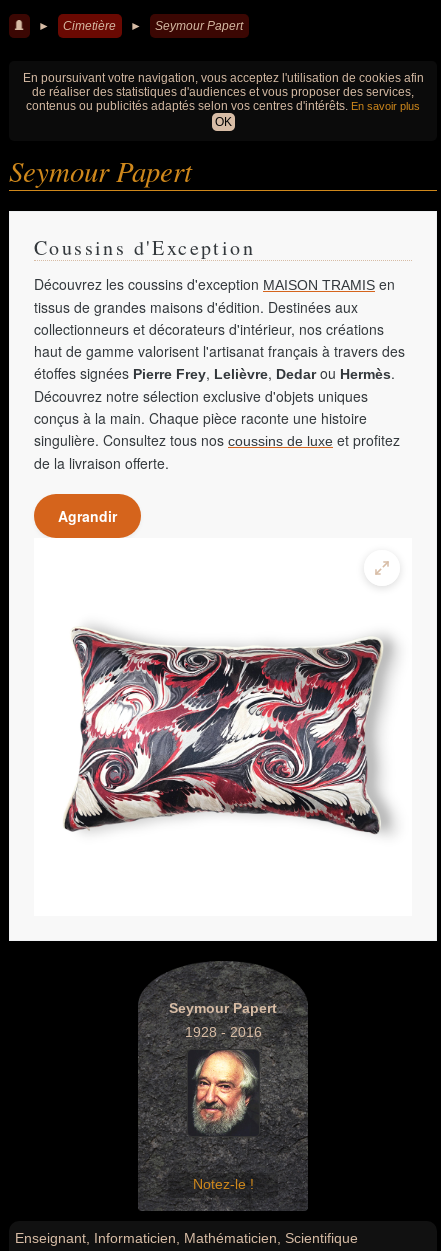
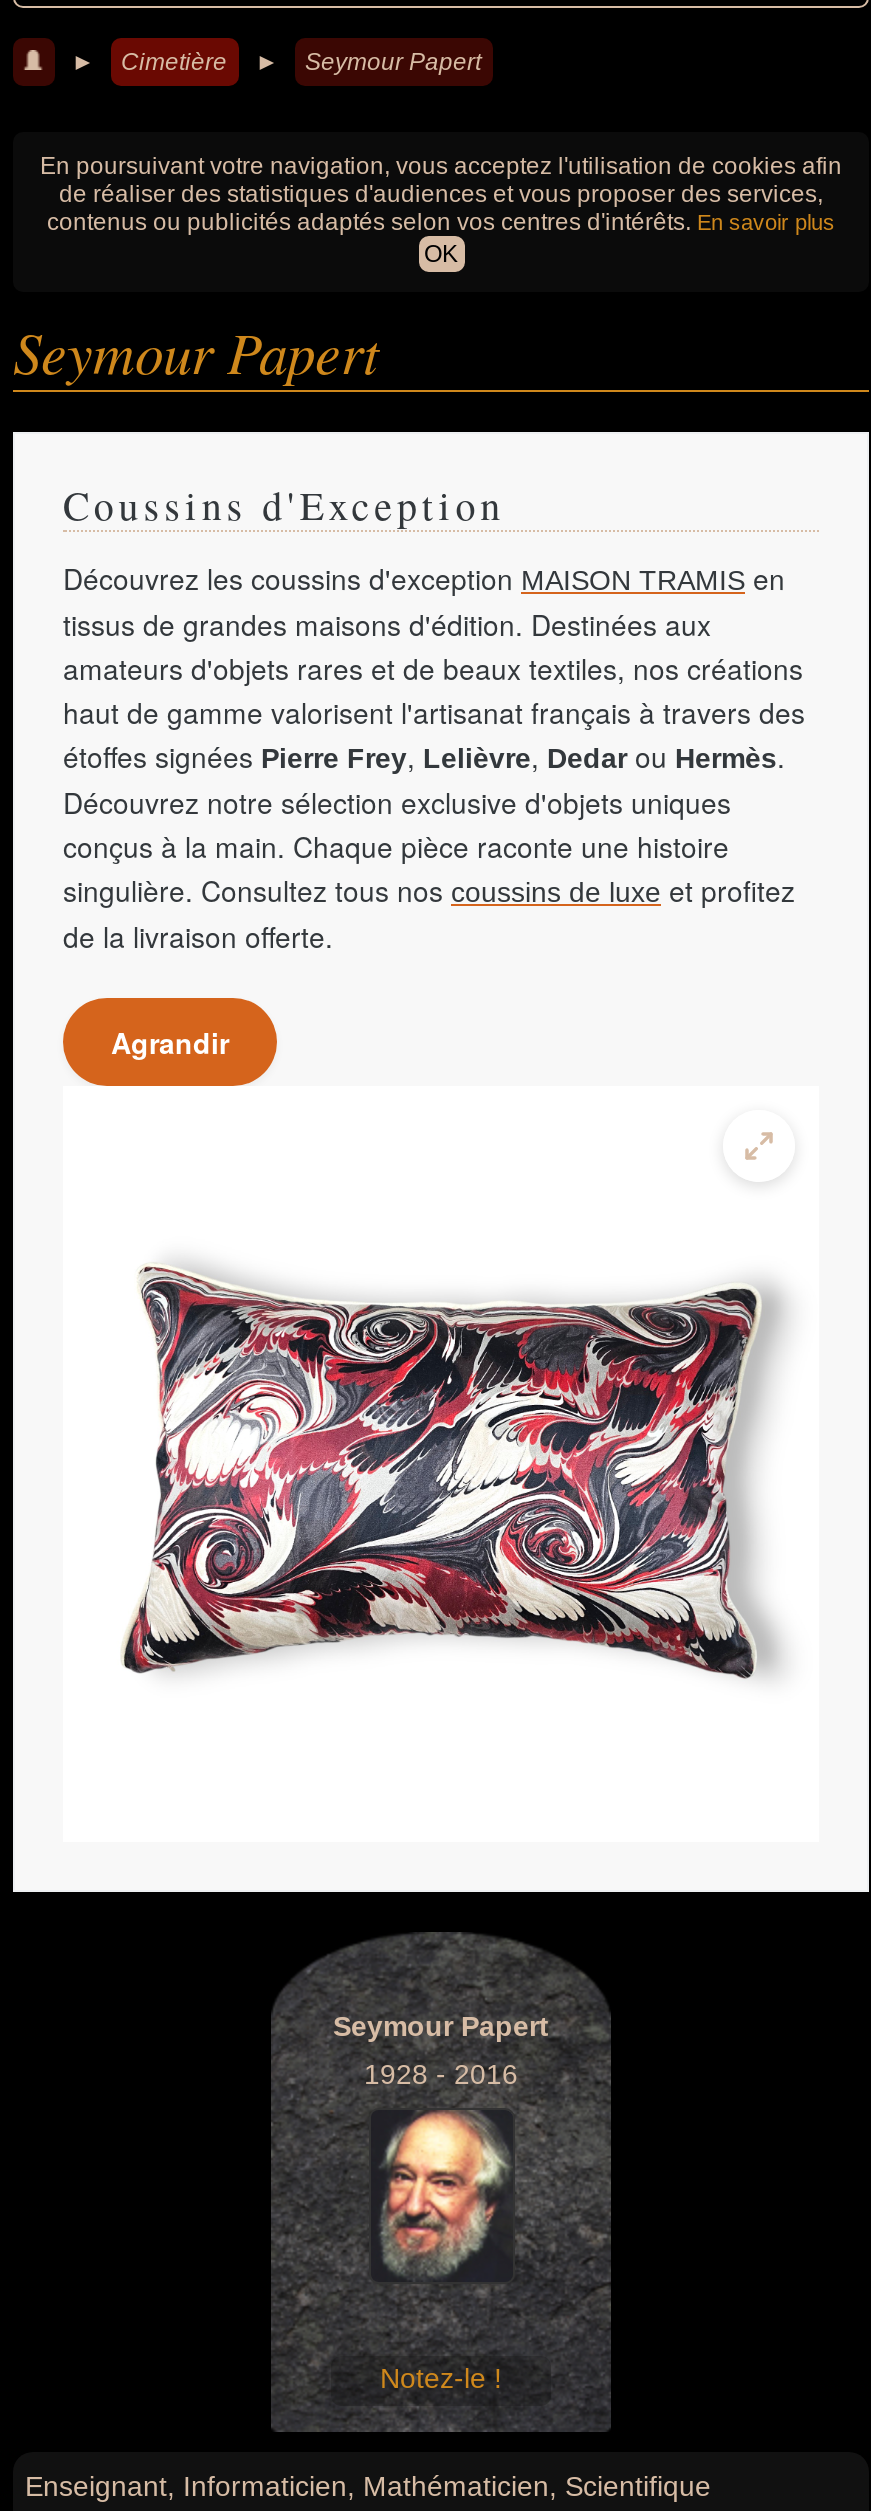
- collectionneurs et décorateurs d'intérieur, nos créations
+ amateurs d'objets rares et de beaux textiles, nos créations
